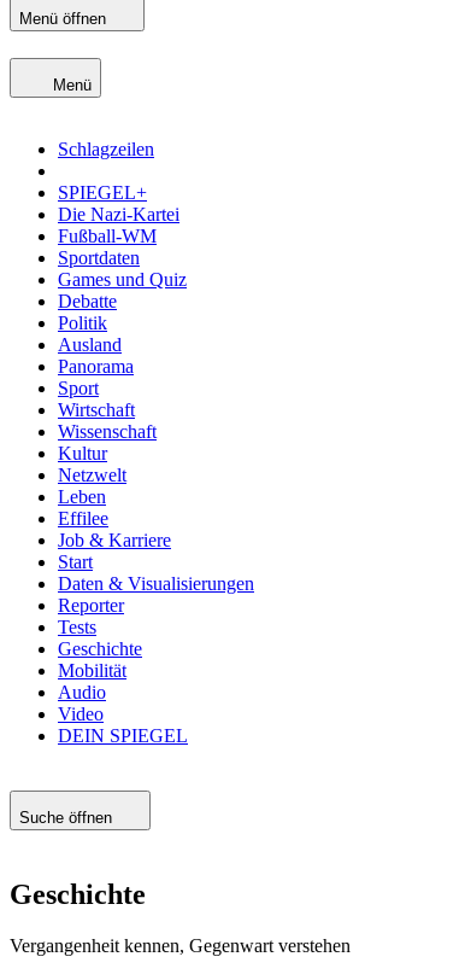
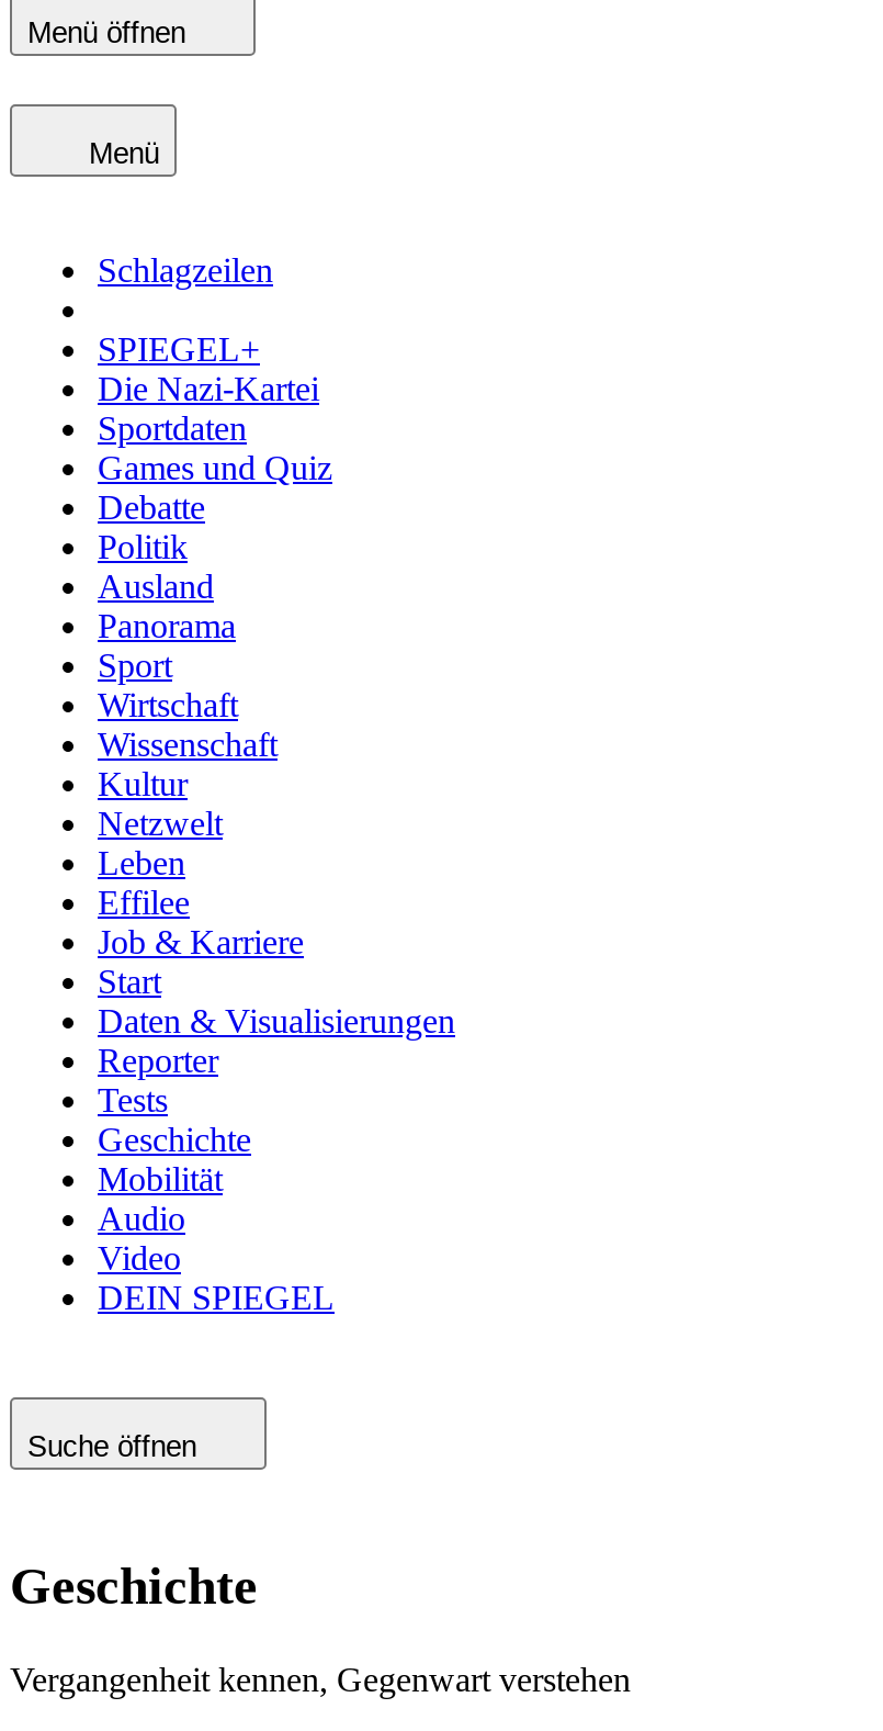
- Fußball-WM
